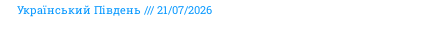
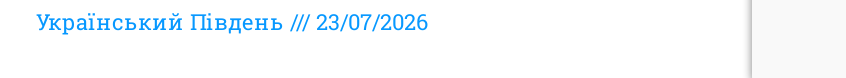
- Український Південь 21/07/2026
+ Український Південь 23/07/2026
